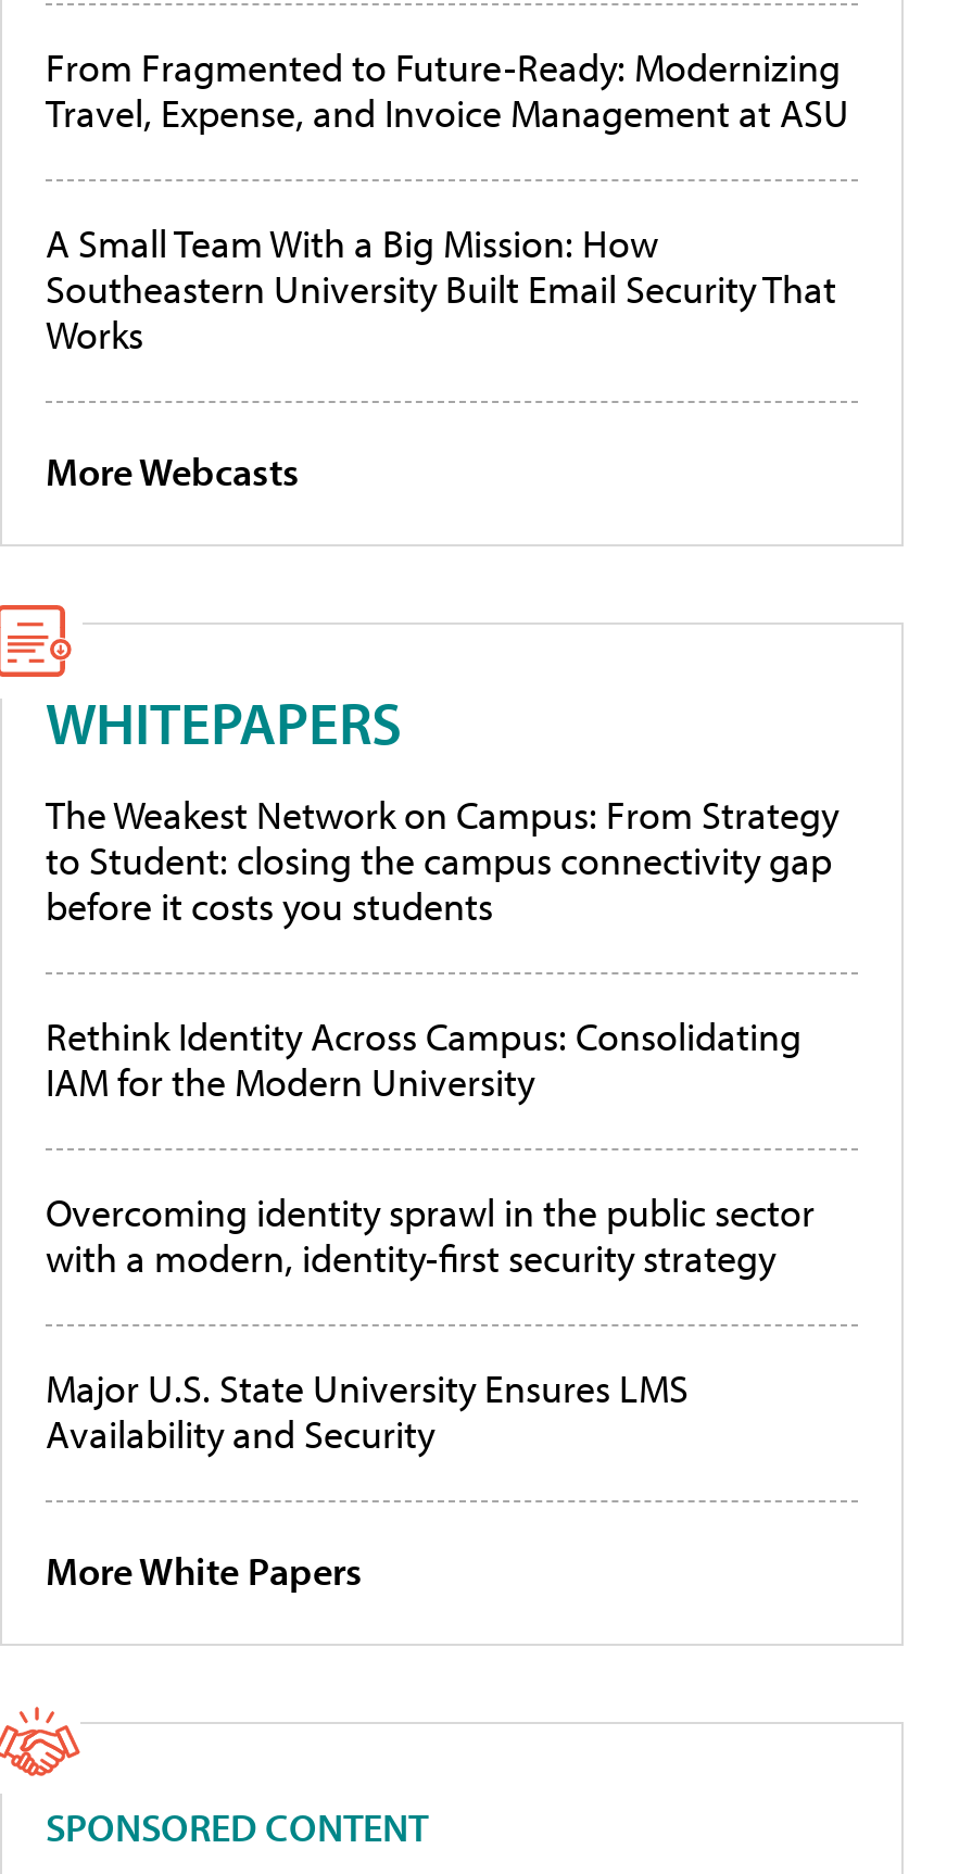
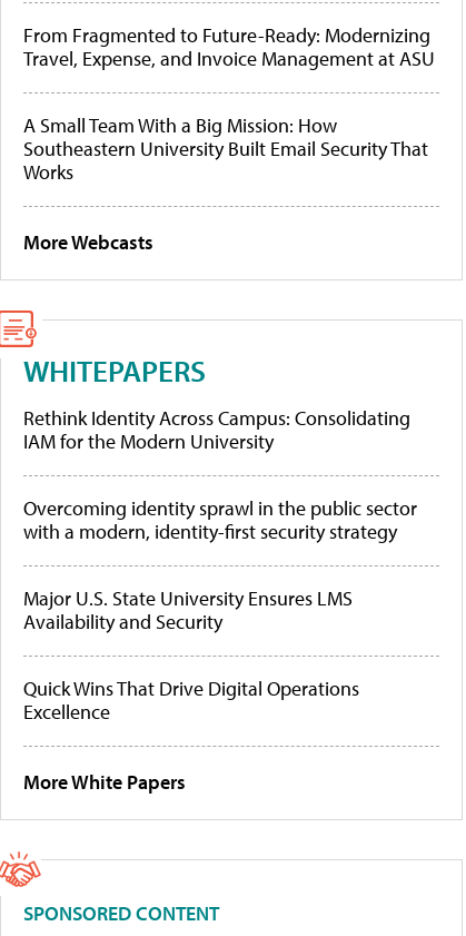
- The Weakest Network on Campus: From Strategy
- to Student: closing the campus connectivity gap
- before it costs you students

moved up: Rethink Identity Across Campus: Consolidating | IAM for the Modern University | Overcoming identity sprawl in the public sector | with a modern, identity-first security strategy | Major U.S. State University Ensures LMS | Availability and Security

+ Quick Wins That Drive Digital Operations
+ Excellence
